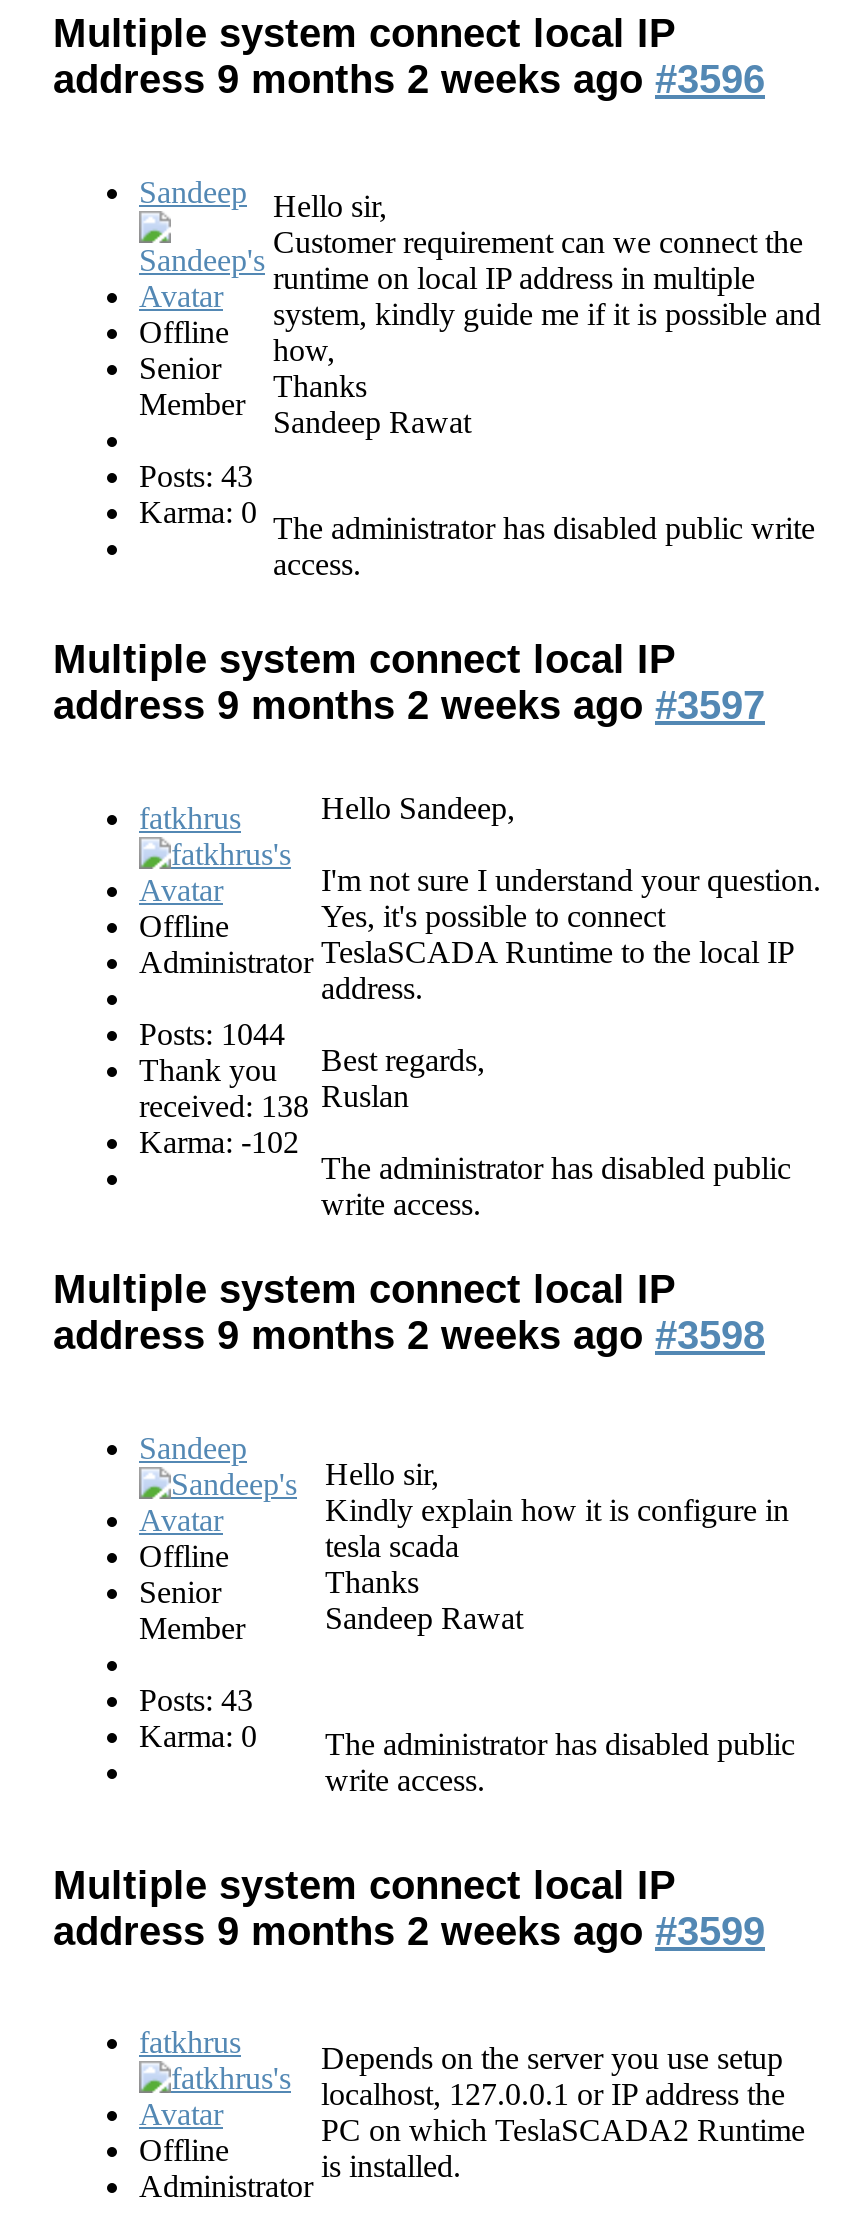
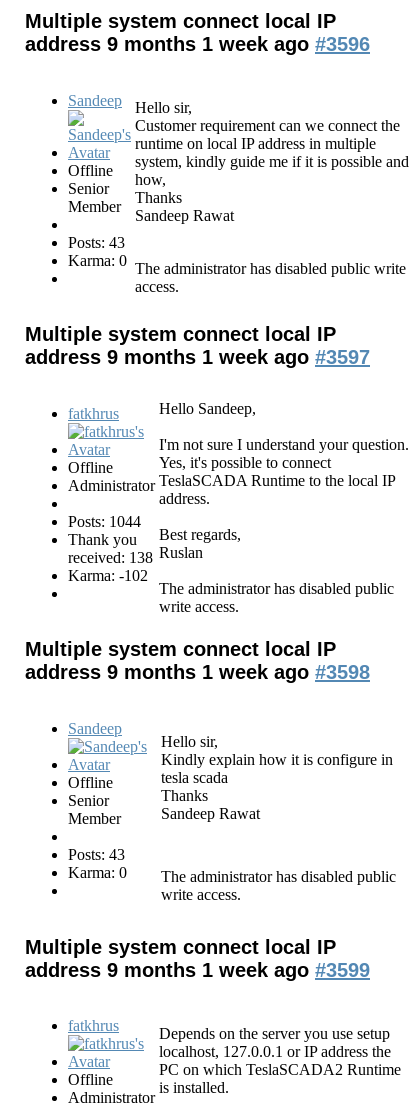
- address 9 months 2 weeks ago #3596
+ address 9 months 1 week ago #3596

- address 9 months 2 weeks ago #3597
+ address 9 months 1 week ago #3597

- address 9 months 2 weeks ago #3598
+ address 9 months 1 week ago #3598

- address 9 months 2 weeks ago #3599
+ address 9 months 1 week ago #3599
